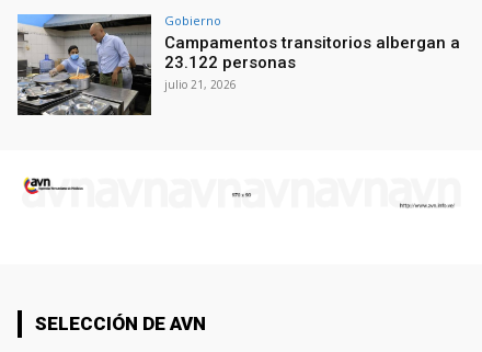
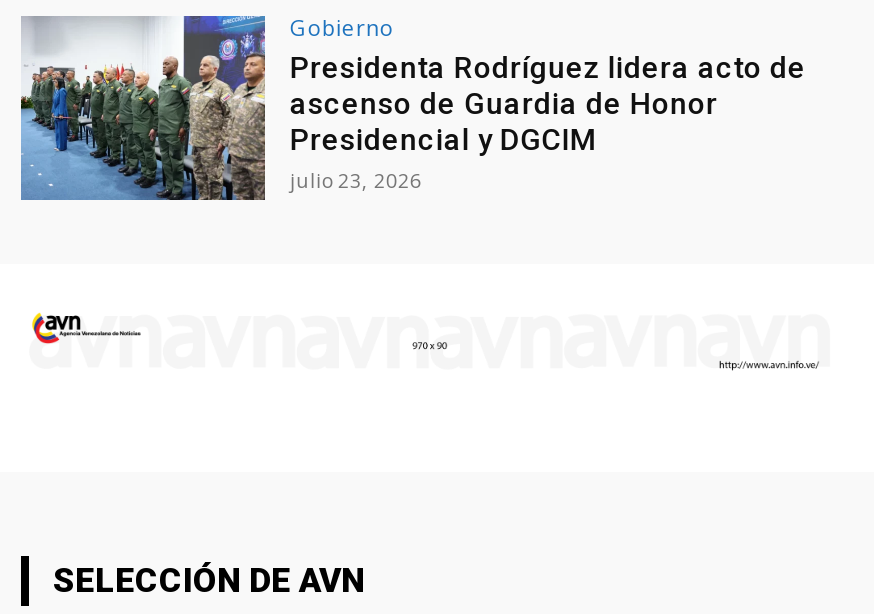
- [image]
- Campamentos transitorios albergan a
- 23.122 personas
- julio 21, 2026
+ [image]
+ Presidenta Rodríguez lidera acto de
+ ascenso de Guardia de Honor
+ Presidencial y DGCIM
+ julio 23, 2026
